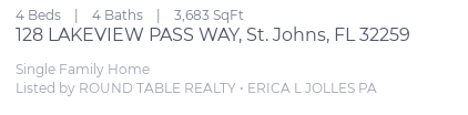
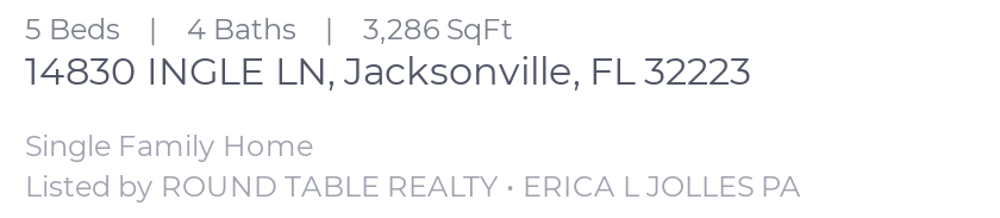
- 4 Beds
+ 5 Beds

- 3,683 SqFt
- 128 LAKEVIEW PASS WAY, St. Johns, FL 32259
+ 3,286 SqFt
+ 14830 INGLE LN, Jacksonville, FL 32223
